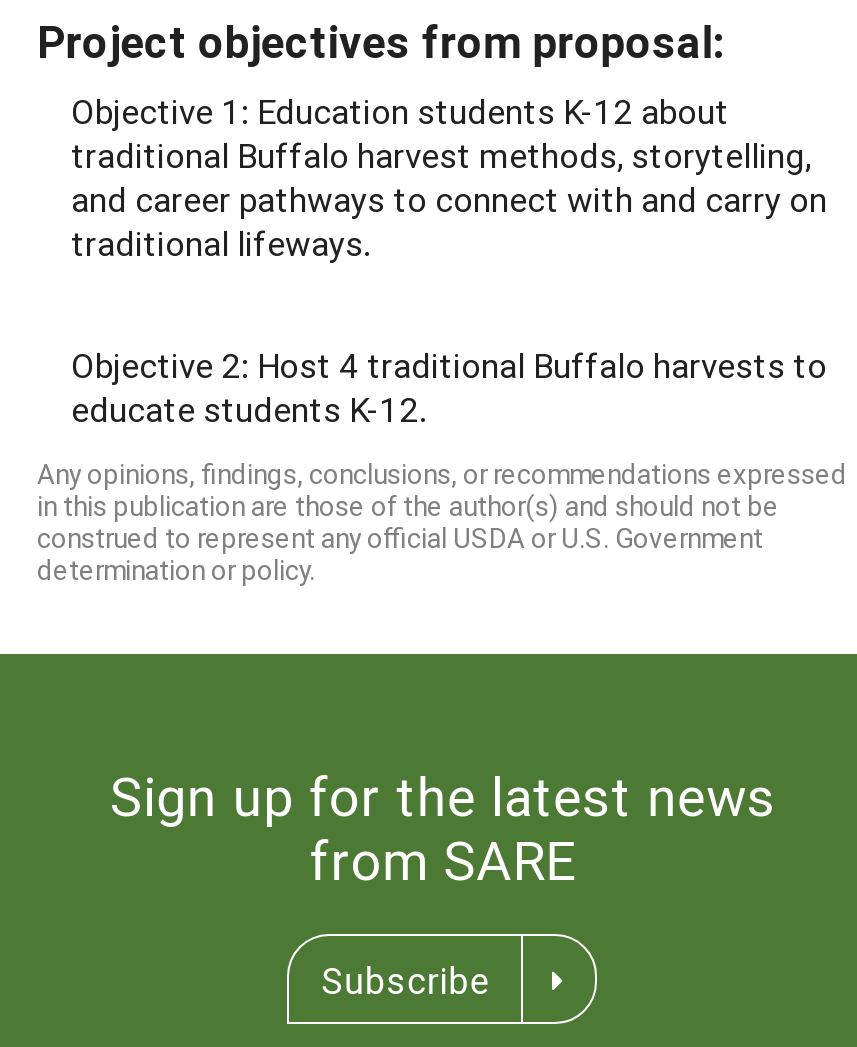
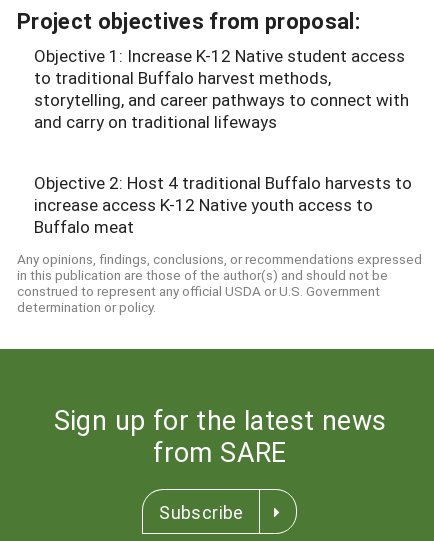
- Objective 1: Education students K-12 about
- traditional Buffalo harvest methods, storytelling,
- and career pathways to connect with and carry on
- traditional lifeways.
+ Objective 1: Increase K-12 Native student access
+ to traditional Buffalo harvest methods,
+ storytelling, and career pathways to connect with
+ and carry on traditional lifeways

- educate students K-12.
+ increase access K-12 Native youth access to
+ Buffalo meat
